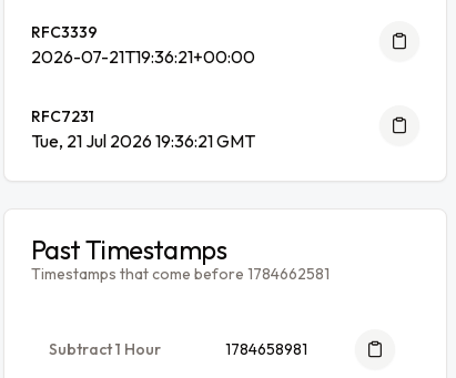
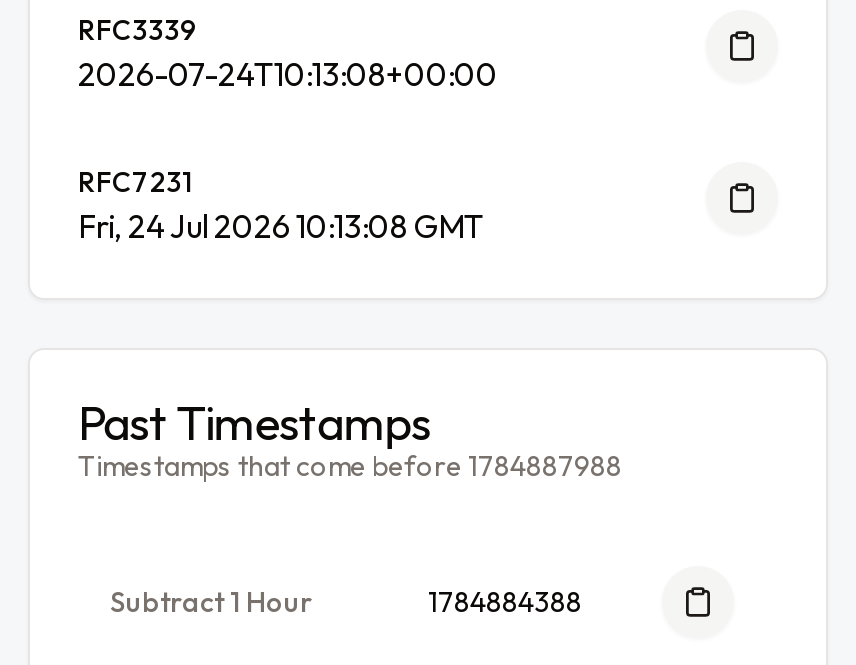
- 2026-07-21T19:36:21+00:00
+ 2026-07-24T10:13:08+00:00

- Tue, 21 Jul 2026 19:36:21 GMT
+ Fri, 24 Jul 2026 10:13:08 GMT

- Timestamps that come before 1784662581
+ Timestamps that come before 1784887988

- 1784658981
+ 1784884388
